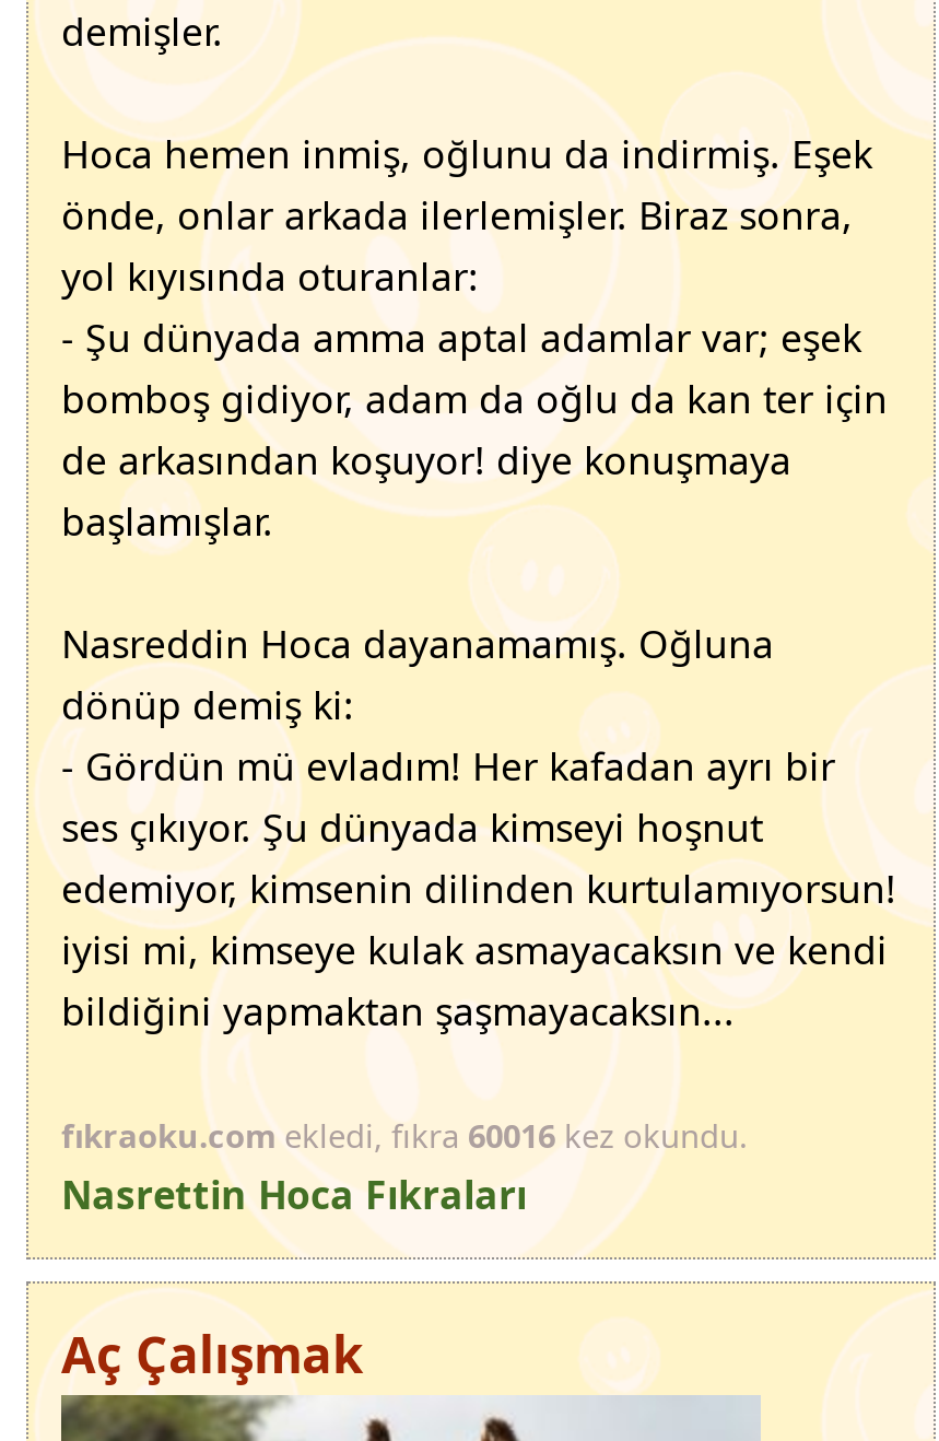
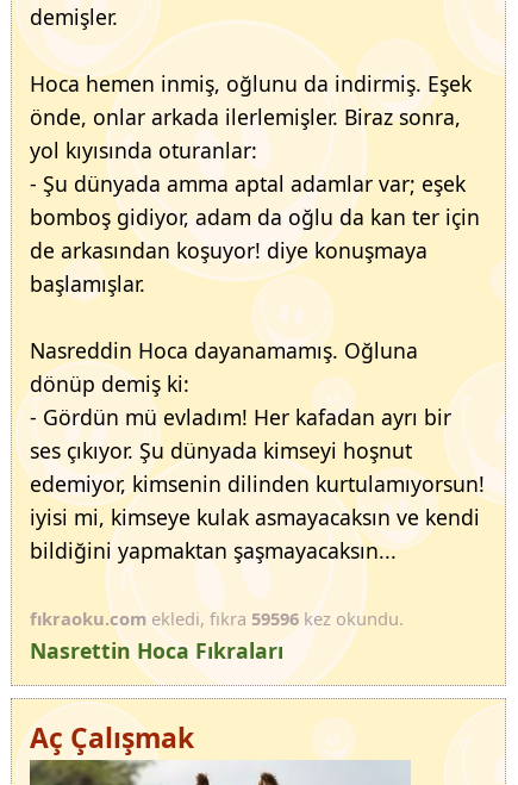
- fıkraoku.com ekledi, fıkra 60016 kez okundu.
+ fıkraoku.com ekledi, fıkra 59596 kez okundu.
